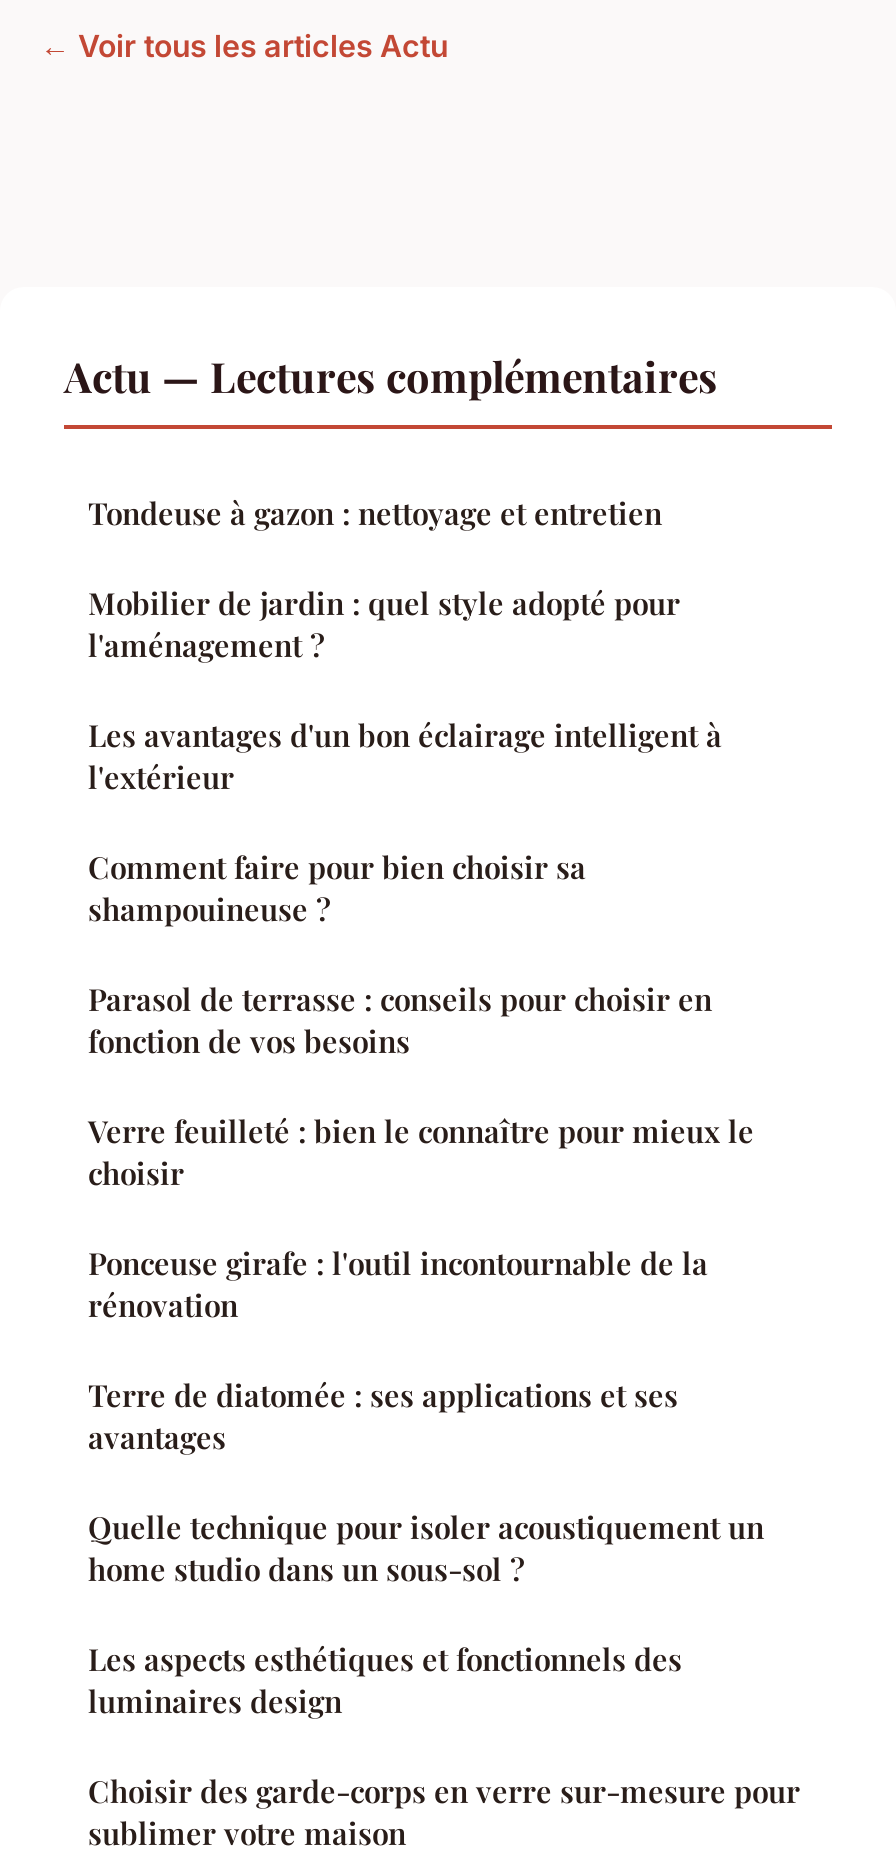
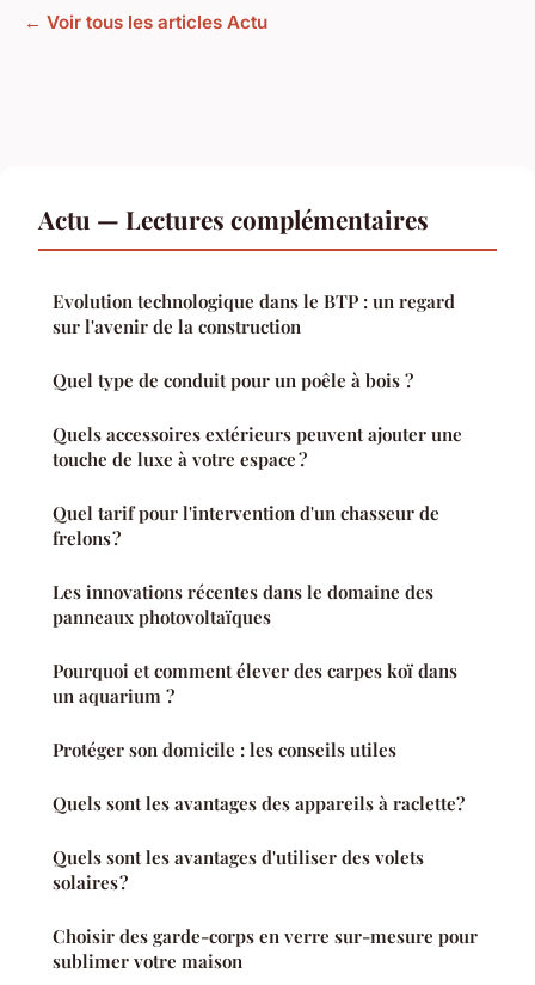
- Tondeuse à gazon : nettoyage et entretien
- Mobilier de jardin : quel style adopté pour
- l'aménagement ?
- Les avantages d'un bon éclairage intelligent à
- l'extérieur
- Comment faire pour bien choisir sa
- shampouineuse ?
- Parasol de terrasse : conseils pour choisir en
- fonction de vos besoins
- Verre feuilleté : bien le connaître pour mieux le
- choisir
- Ponceuse girafe : l'outil incontournable de la
- rénovation
- Terre de diatomée : ses applications et ses
- avantages
- Quelle technique pour isoler acoustiquement un
- home studio dans un sous-sol ?
- Les aspects esthétiques et fonctionnels des
- luminaires design
+ Evolution technologique dans le BTP : un regard
+ sur l'avenir de la construction
+ Quel type de conduit pour un poêle à bois ?
+ Quels accessoires extérieurs peuvent ajouter une
+ touche de luxe à votre espace ?
+ Quel tarif pour l'intervention d'un chasseur de
+ frelons ?
+ Les innovations récentes dans le domaine des
+ panneaux photovoltaïques
+ Pourquoi et comment élever des carpes koï dans
+ un aquarium ?
+ Protéger son domicile : les conseils utiles
+ Quels sont les avantages des appareils à raclette?
+ Quels sont les avantages d'utiliser des volets
+ solaires ?
